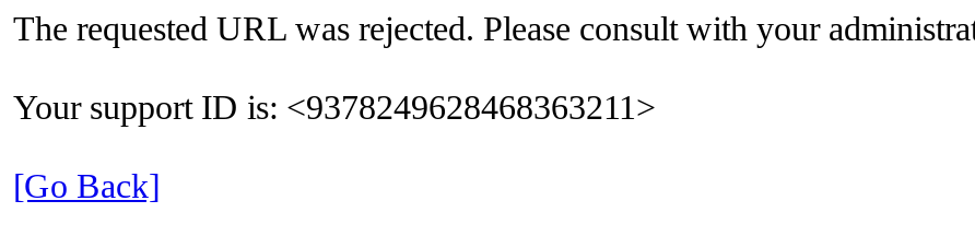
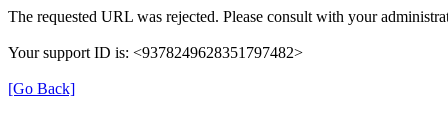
- Your support ID is: <9378249628468363211>
+ Your support ID is: <9378249628351797482>
